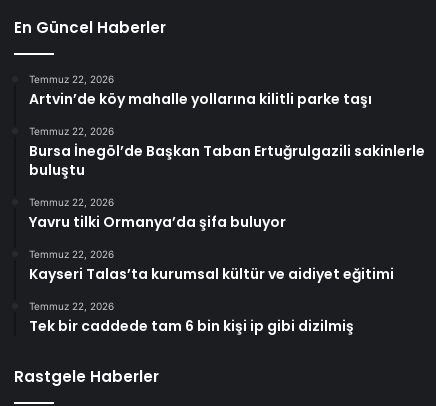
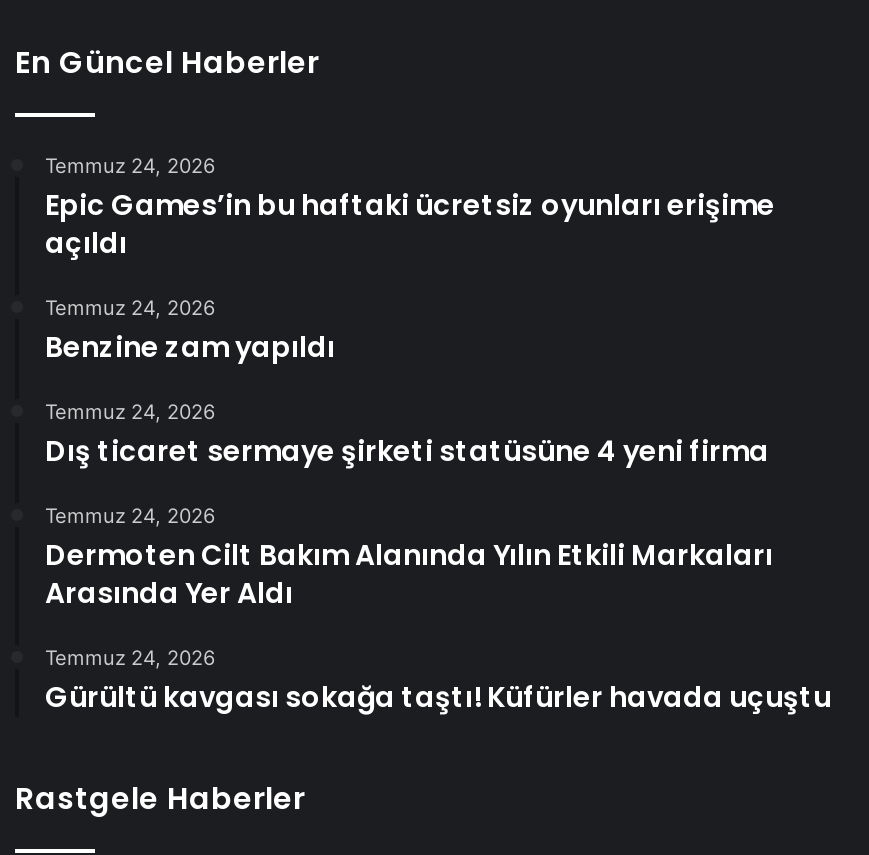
- Temmuz 22, 2026
- Artvin’de köy mahalle yollarına kilitli parke taşı
+ Temmuz 24, 2026
+ Epic Games’in bu haftaki ücretsiz oyunları erişime
+ açıldı

- Temmuz 22, 2026
- Bursa İnegöl’de Başkan Taban Ertuğrulgazili sakinlerle
- buluştu
+ Temmuz 24, 2026
+ Benzine zam yapıldı

- Temmuz 22, 2026
- Yavru tilki Ormanya’da şifa buluyor
+ Temmuz 24, 2026
+ Dış ticaret sermaye şirketi statüsüne 4 yeni firma

- Temmuz 22, 2026
- Kayseri Talas’ta kurumsal kültür ve aidiyet eğitimi
+ Temmuz 24, 2026
+ Dermoten Cilt Bakım Alanında Yılın Etkili Markaları
+ Arasında Yer Aldı

- Temmuz 22, 2026
- Tek bir caddede tam 6 bin kişi ip gibi dizilmiş
+ Temmuz 24, 2026
+ Gürültü kavgası sokağa taştı! Küfürler havada uçuştu
